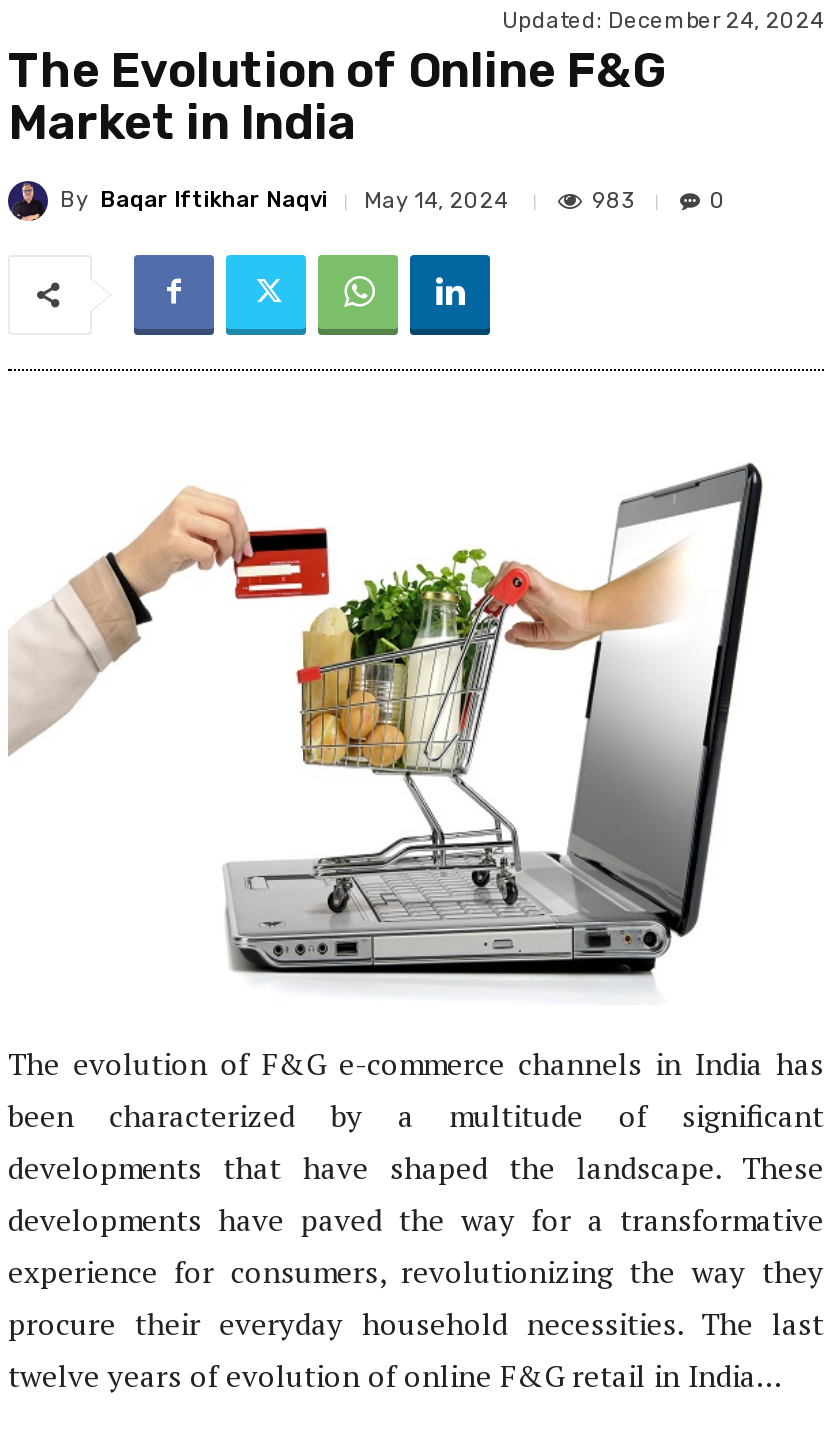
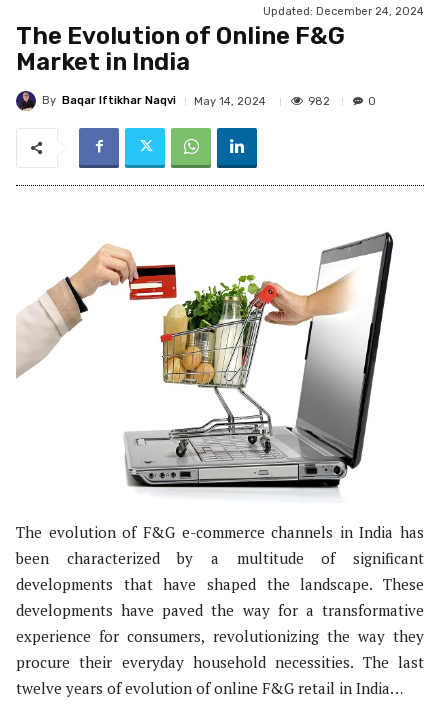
- 983
+ 982
